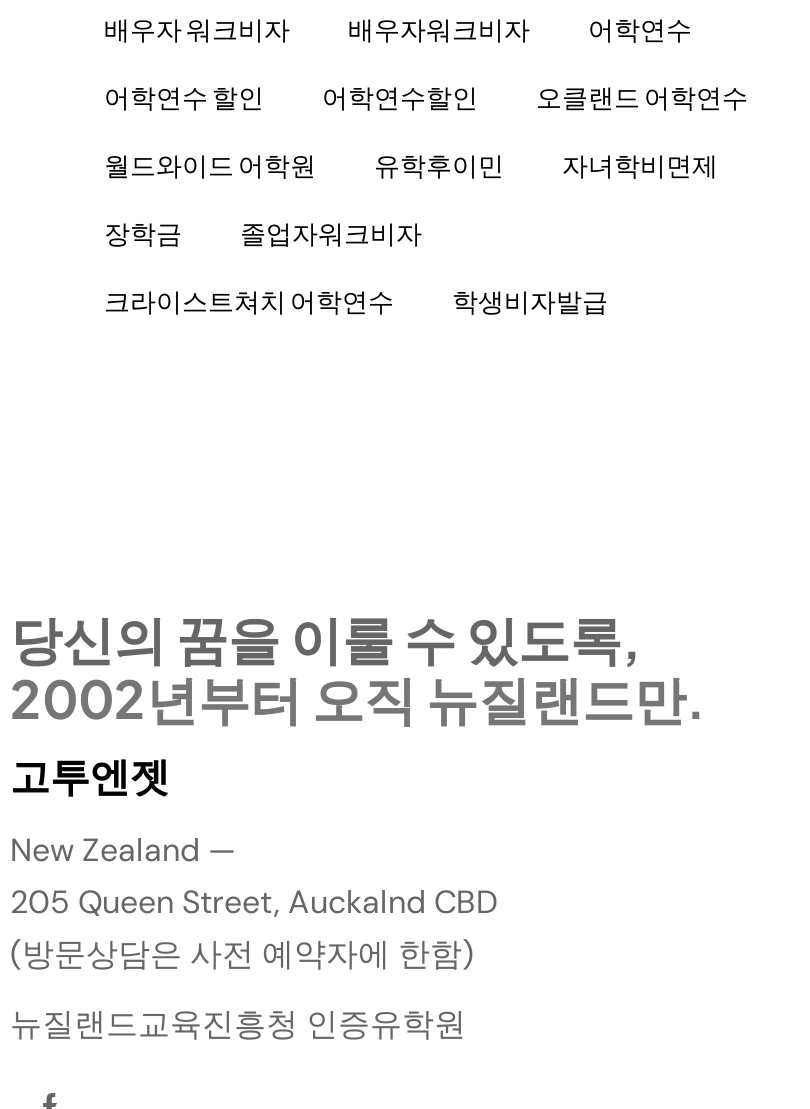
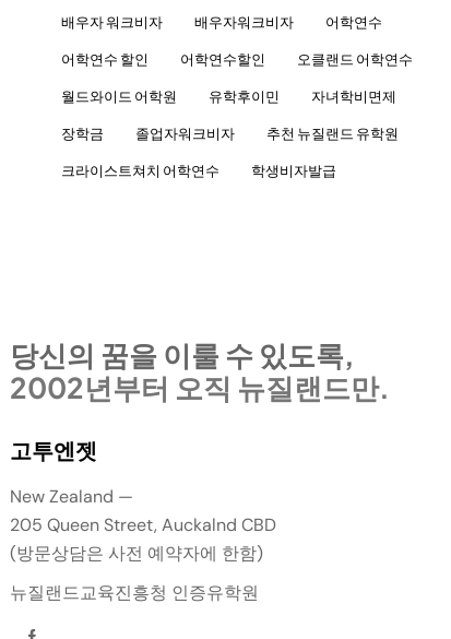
+ 추천 뉴질랜드 유학원
